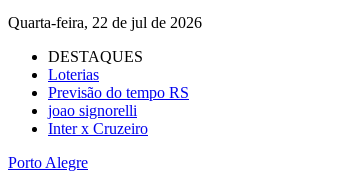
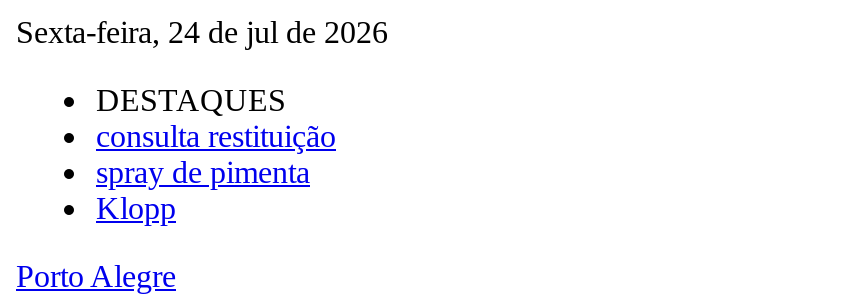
- Quarta-feira, 22 de jul de 2026
+ Sexta-feira, 24 de jul de 2026

- Loterias
- Previsão do tempo RS
- joao signorelli
- Inter x Cruzeiro
+ consulta restituição
+ spray de pimenta
+ Klopp
